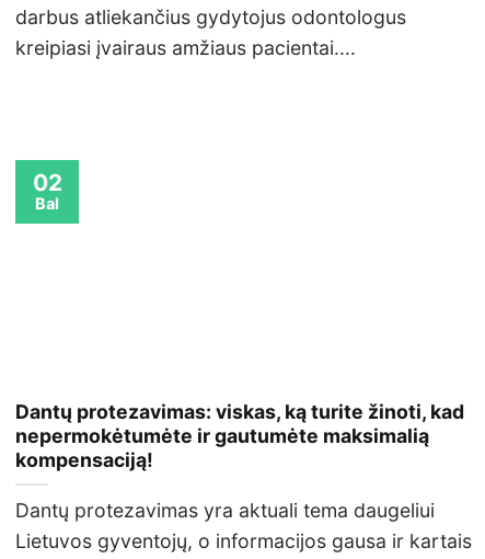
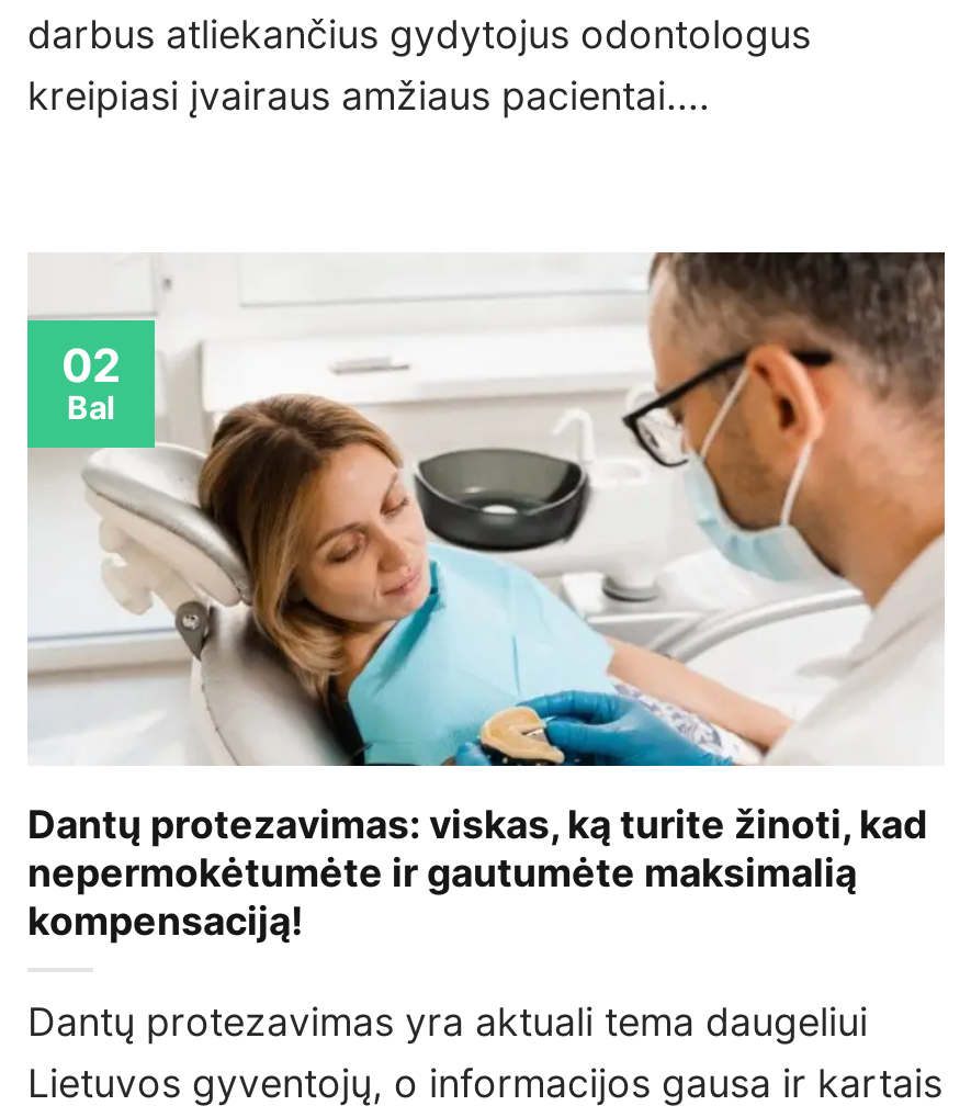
+ [image]
